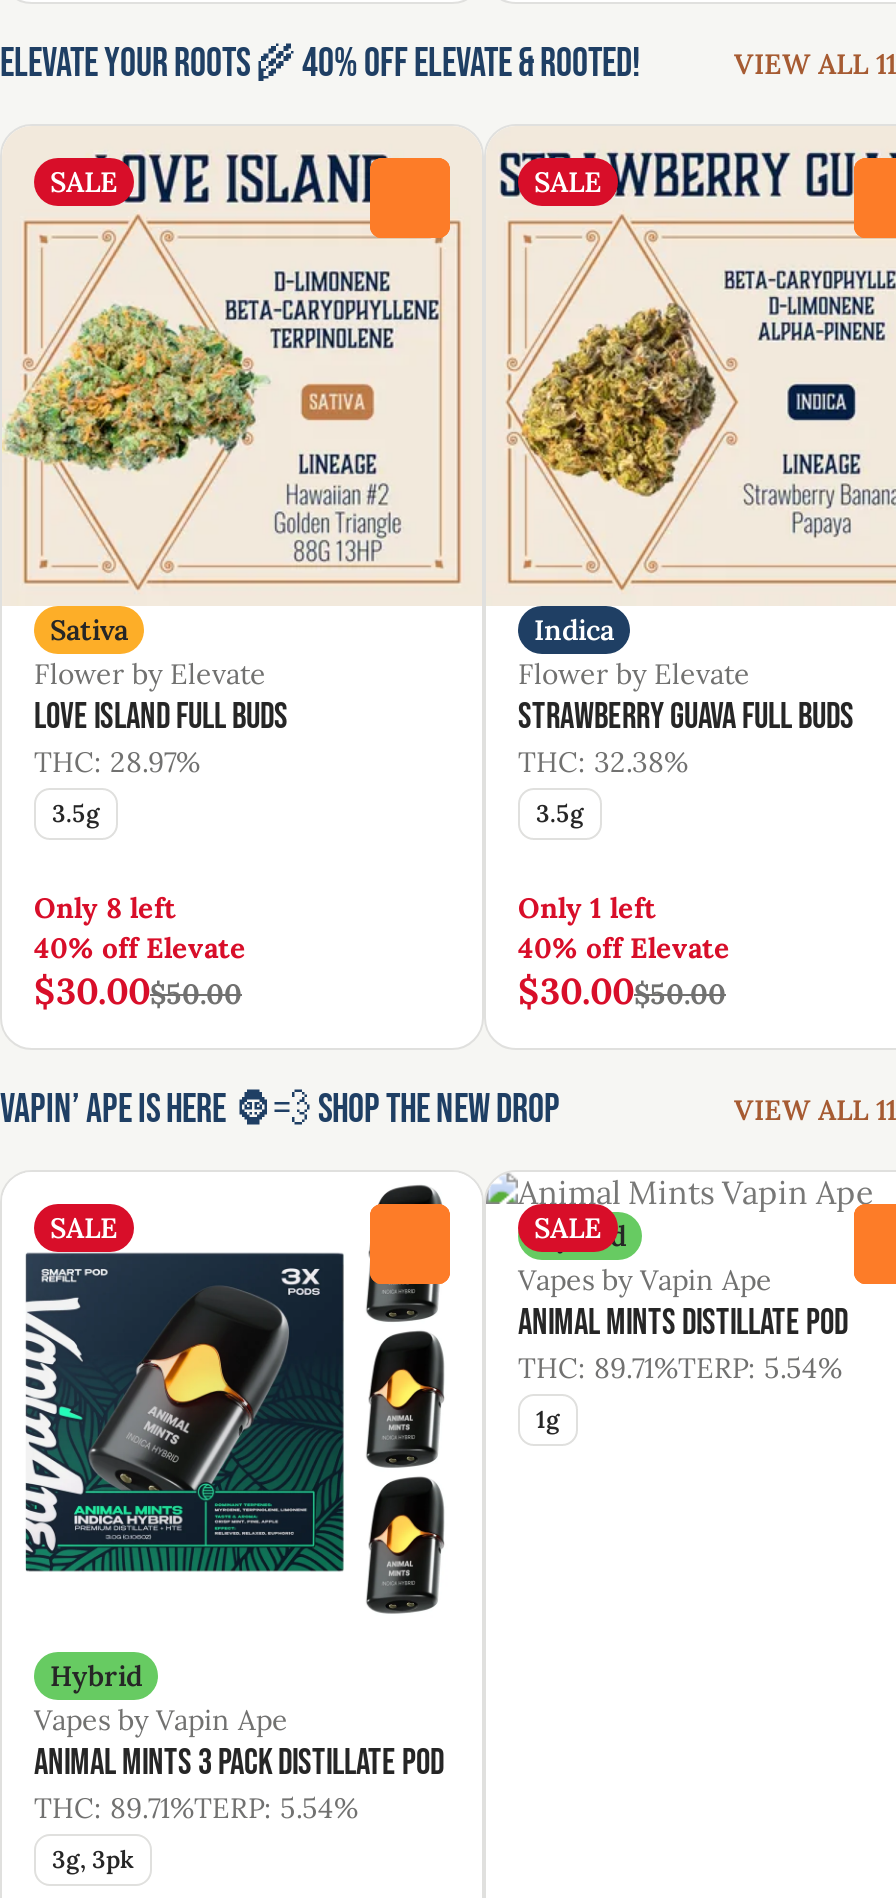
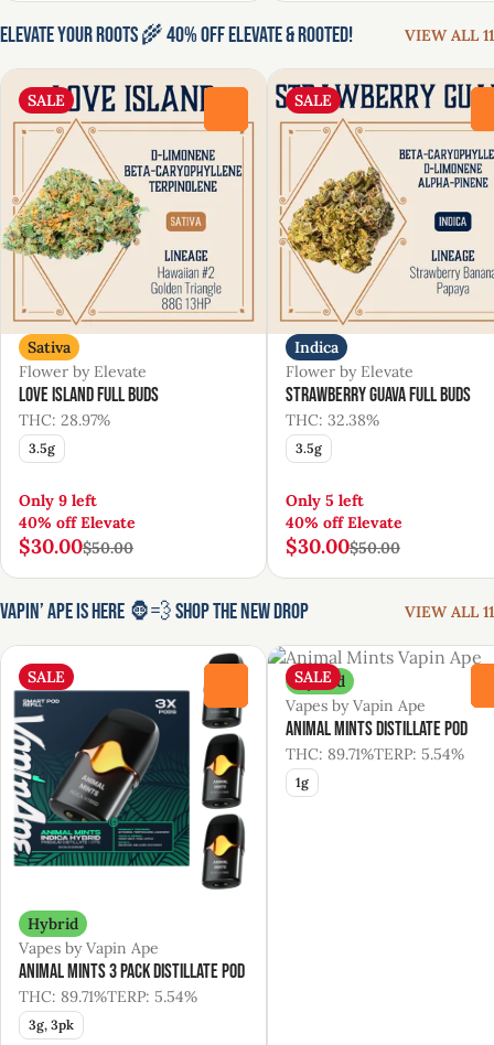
- Only 8 left
+ Only 9 left

- Only 1 left
+ Only 5 left
